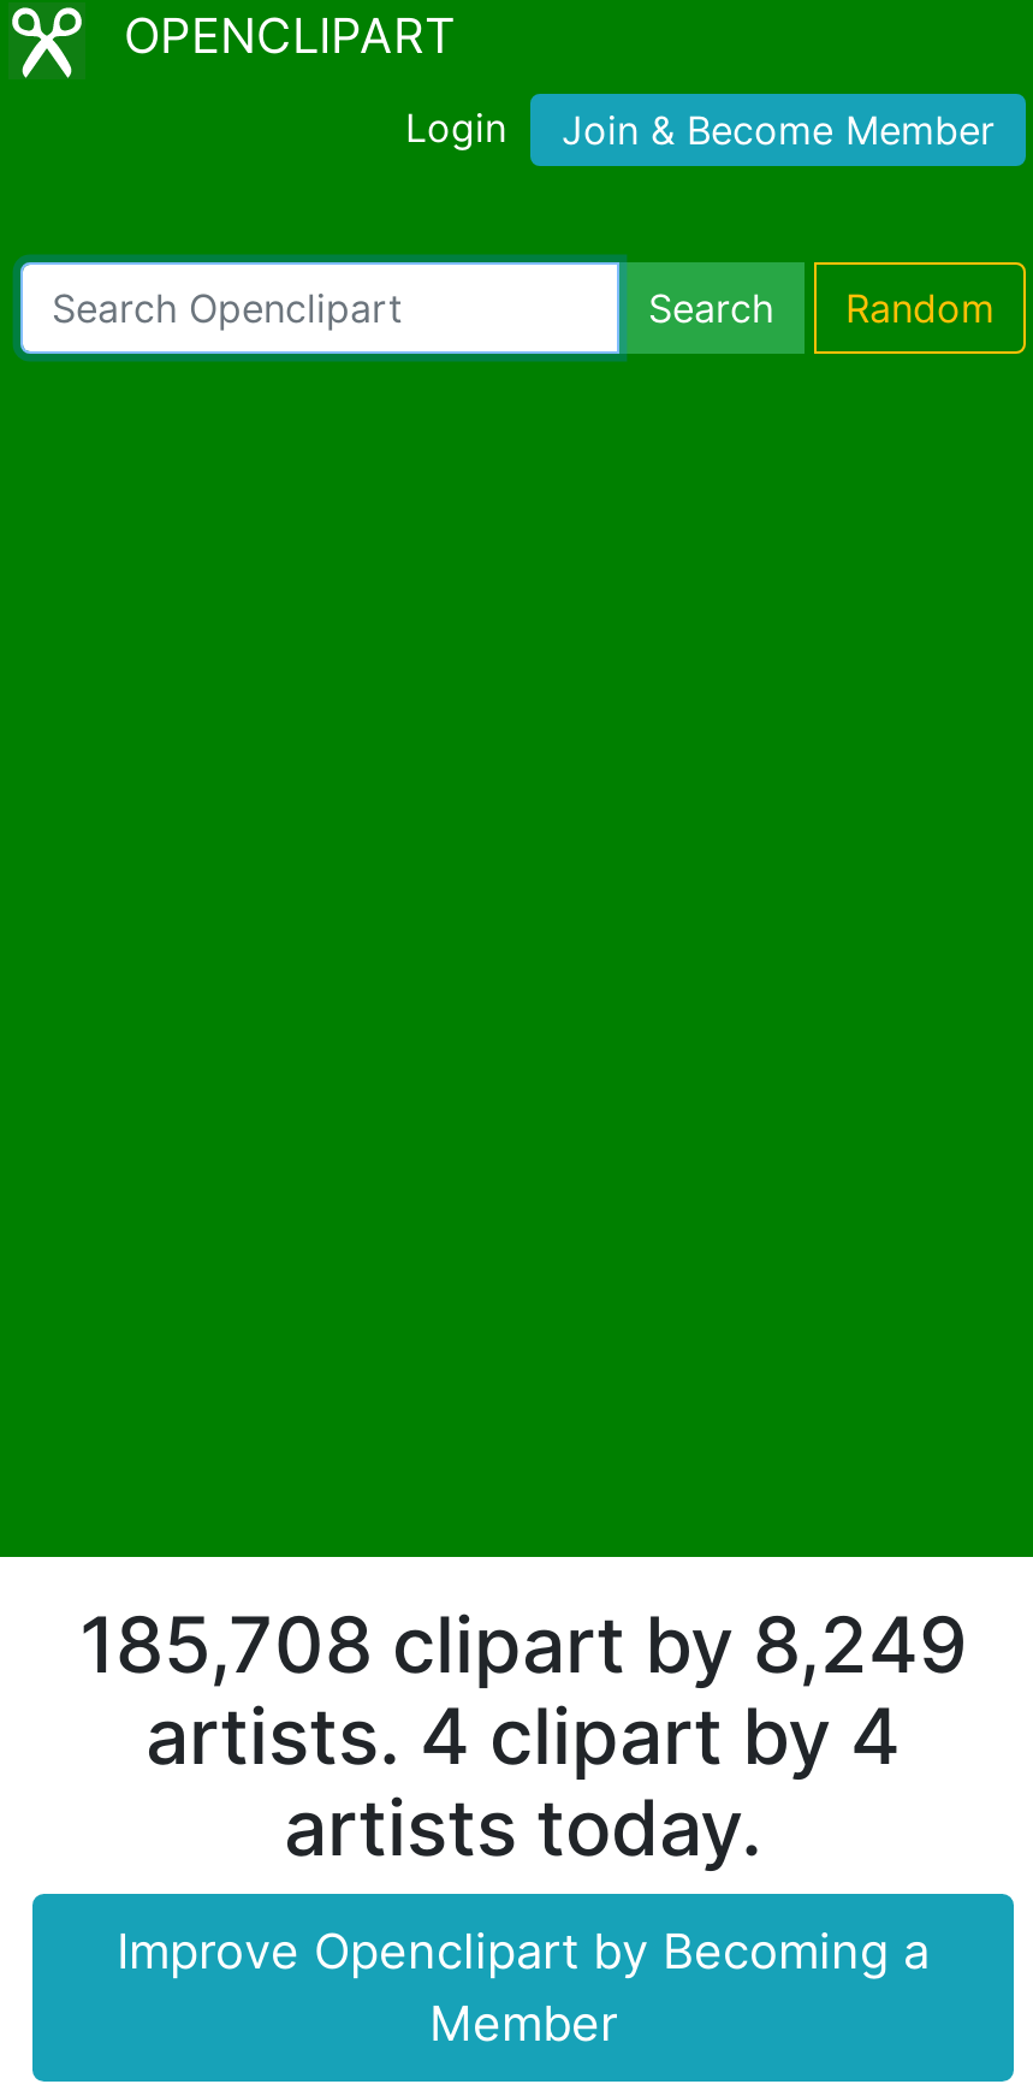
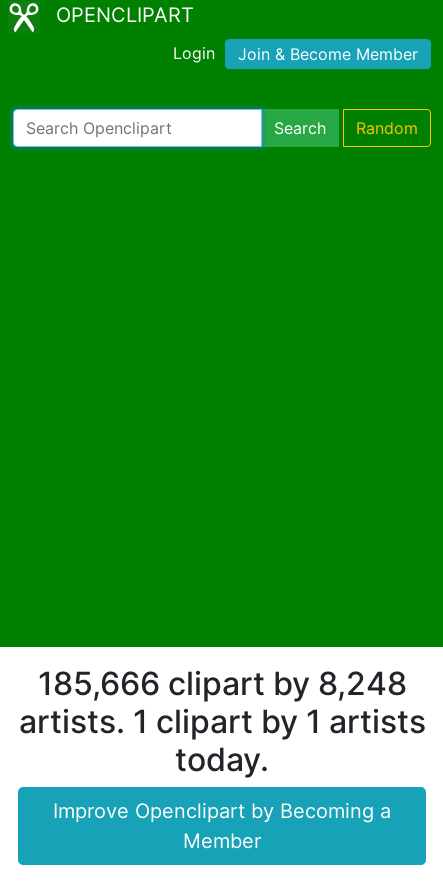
- 185,708 clipart by 8,249
- artists. 4 clipart by 4
- artists today.
+ 185,666 clipart by 8,248
+ artists. 1 clipart by 1 artists
+ today.
